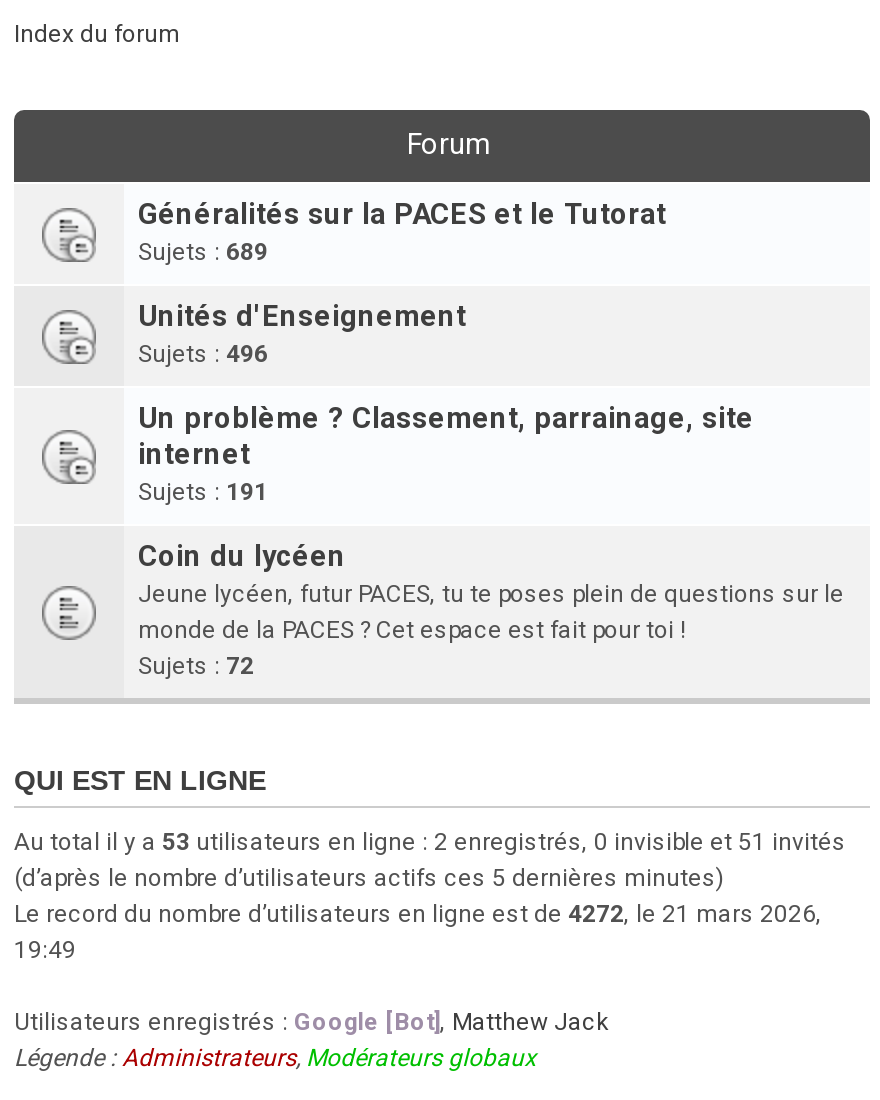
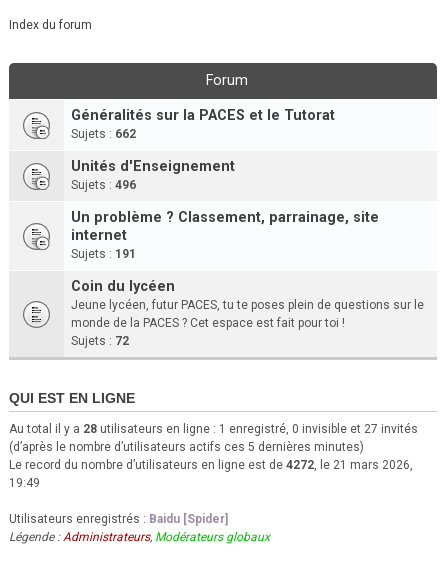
- Sujets : 689
+ Sujets : 662

- Au total il y a 53 utilisateurs en ligne : 2 enregistrés, 0 invisible et 51 invités
+ Au total il y a 28 utilisateurs en ligne : 1 enregistré, 0 invisible et 27 invités

- Utilisateurs enregistrés : Google [Bot], Matthew Jack
+ Utilisateurs enregistrés : Baidu [Spider]
